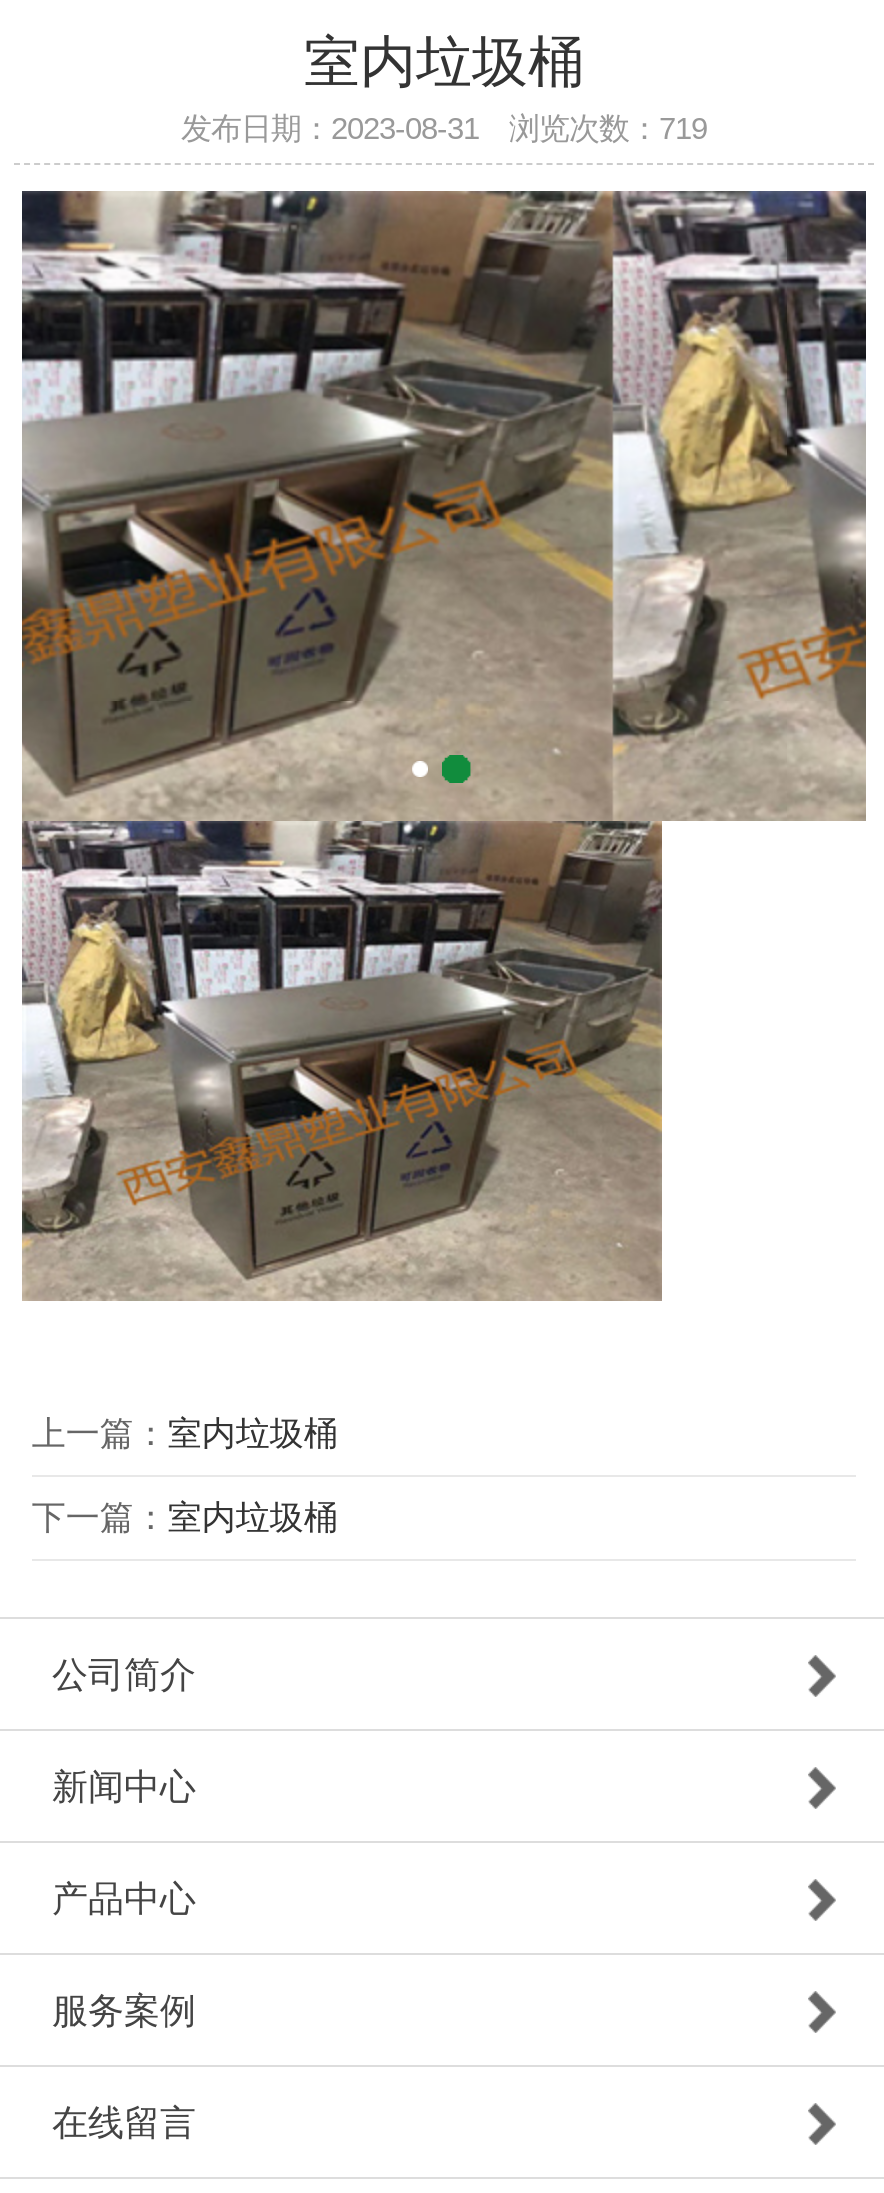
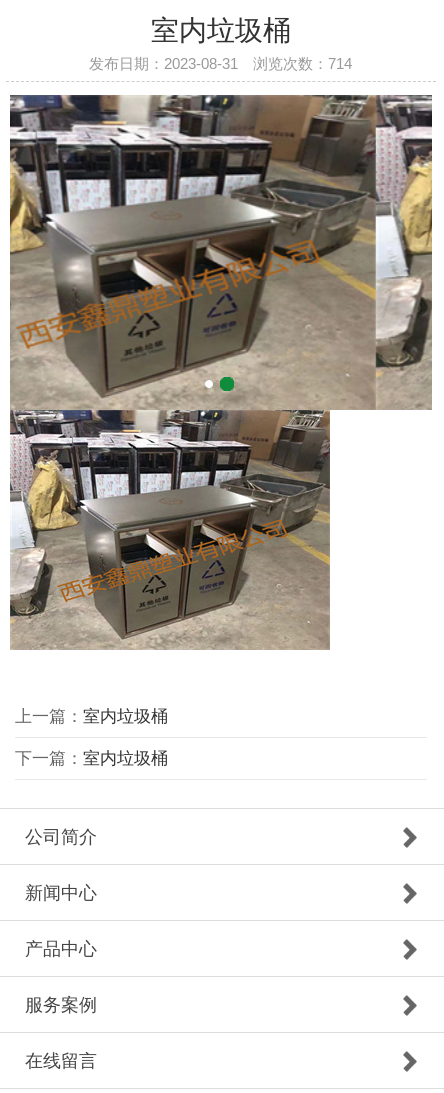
- 发布日期：2023-08-31 浏览次数：719
+ 发布日期：2023-08-31 浏览次数：714

- [image]
+ [image]
